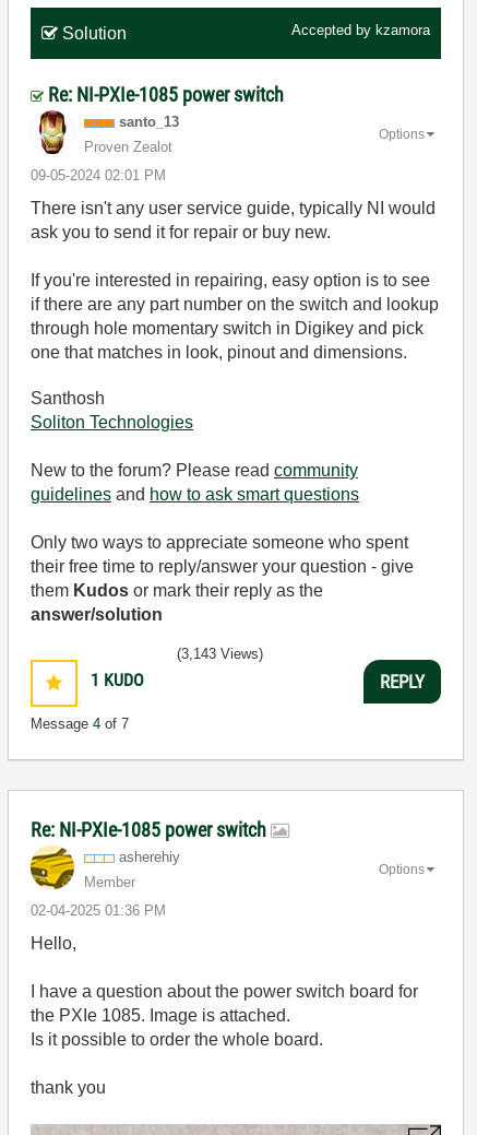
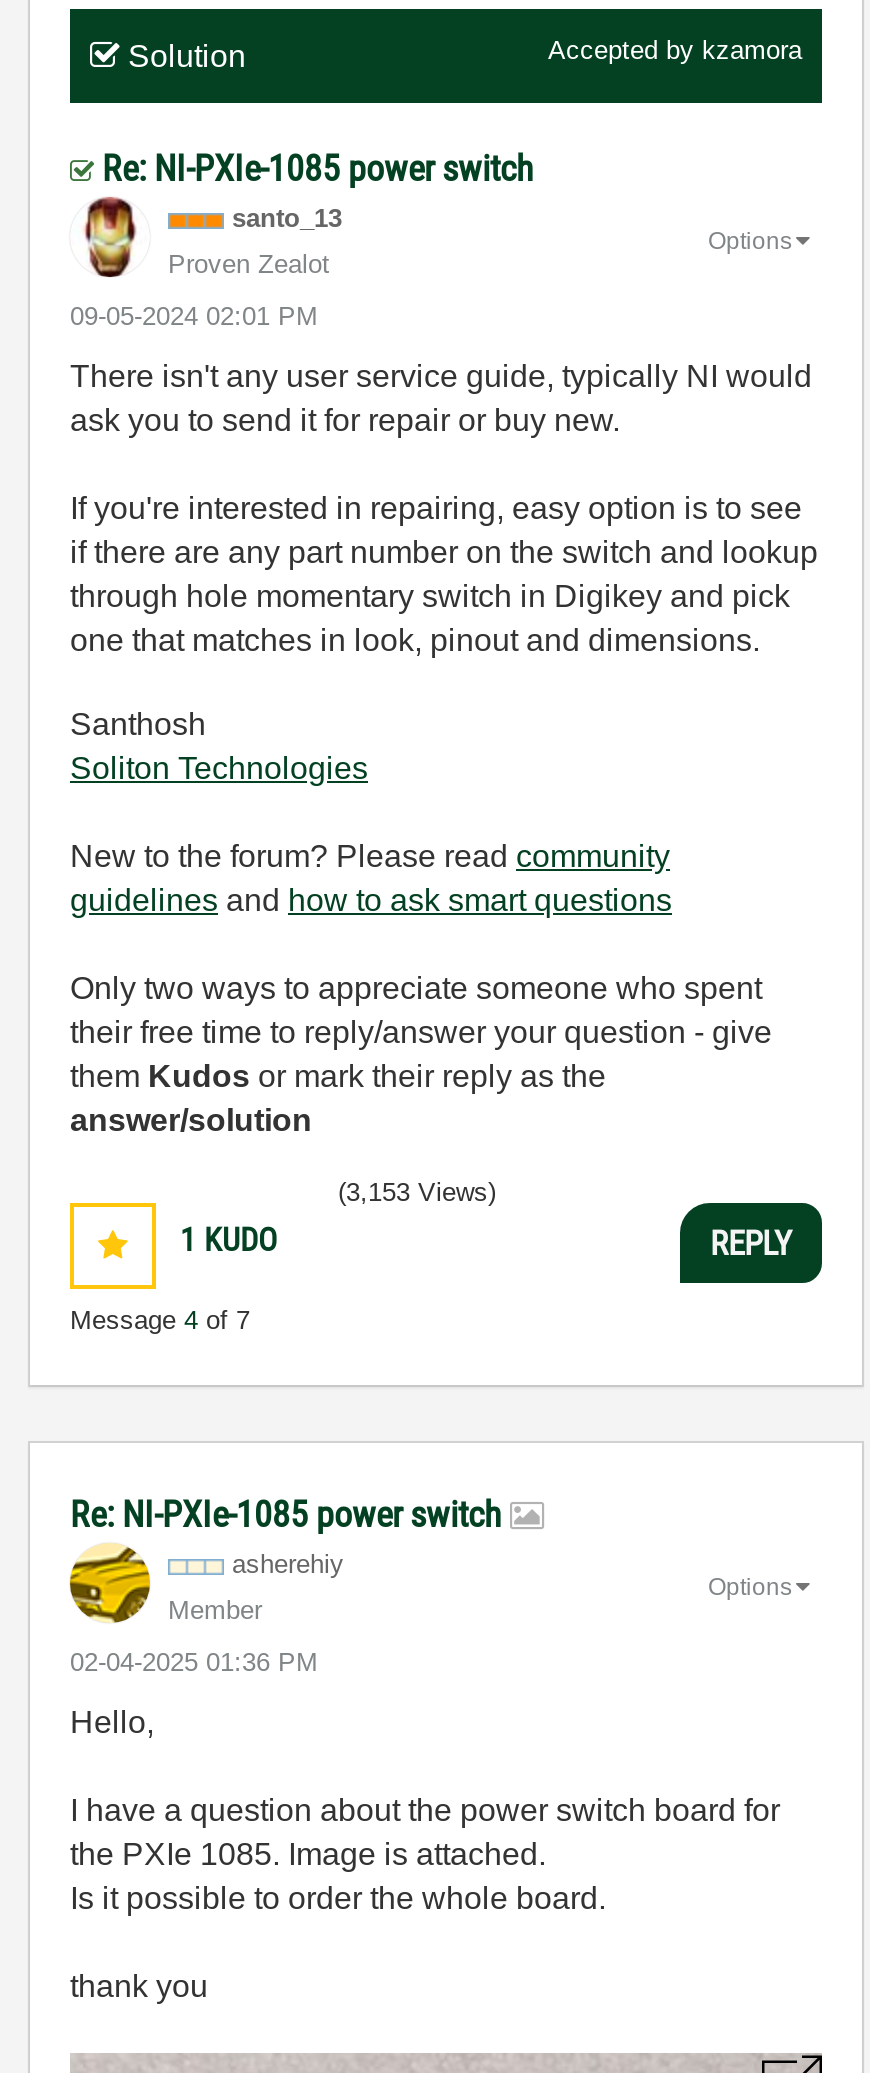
- (3,143 Views)
+ (3,153 Views)
